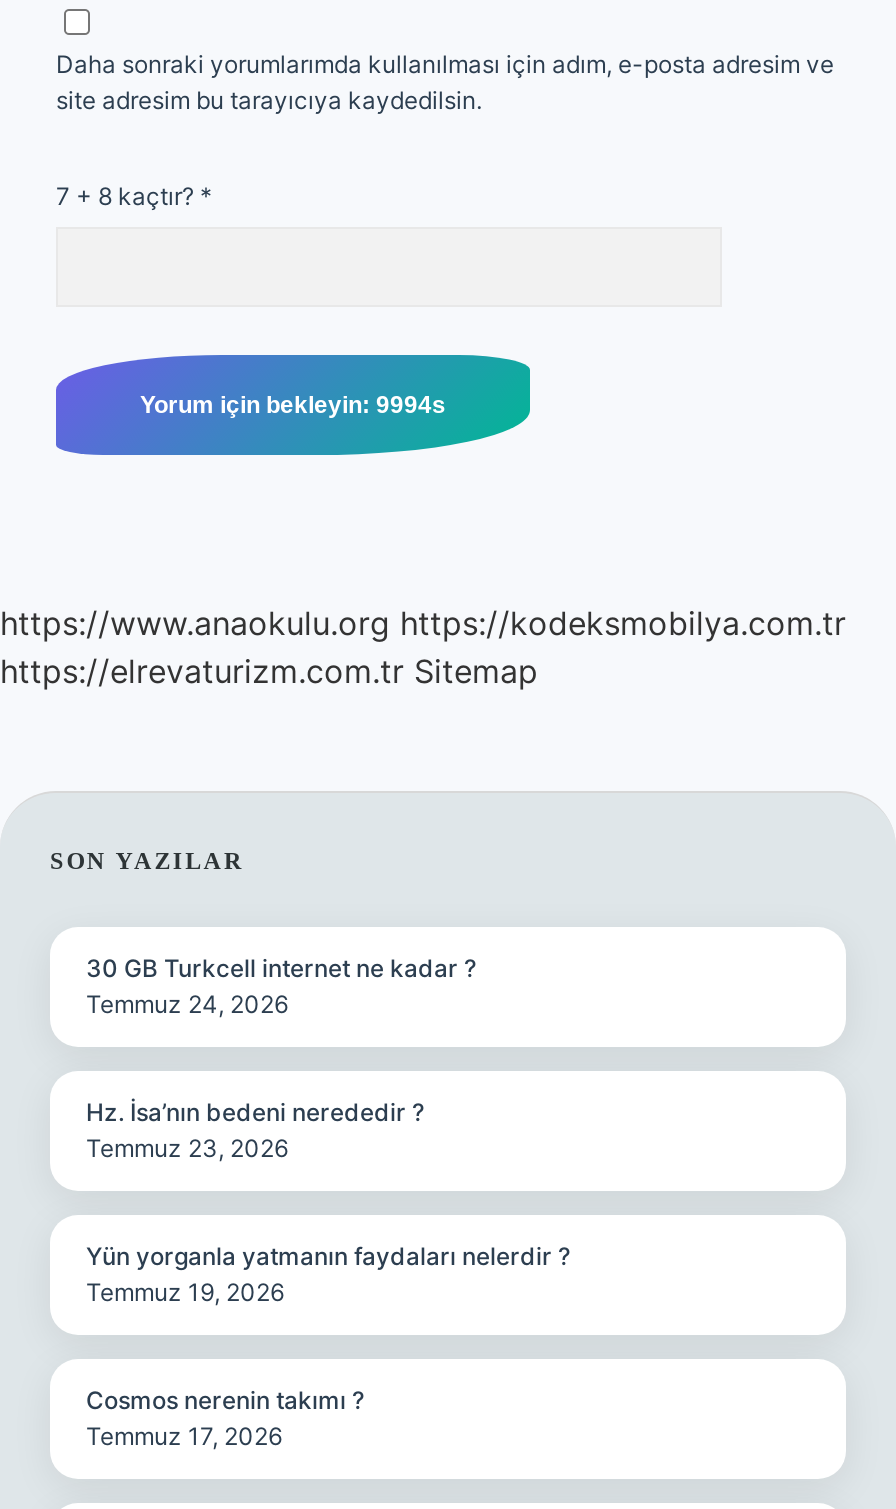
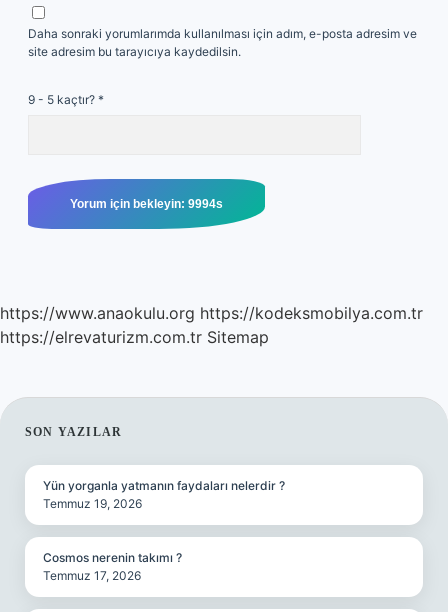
- 7 + 8 kaçtır? *
+ 9 - 5 kaçtır? *

- 30 GB Turkcell internet ne kadar ?
- Temmuz 24, 2026

- Hz. İsa’nın bedeni nerededir ?
- Temmuz 23, 2026
